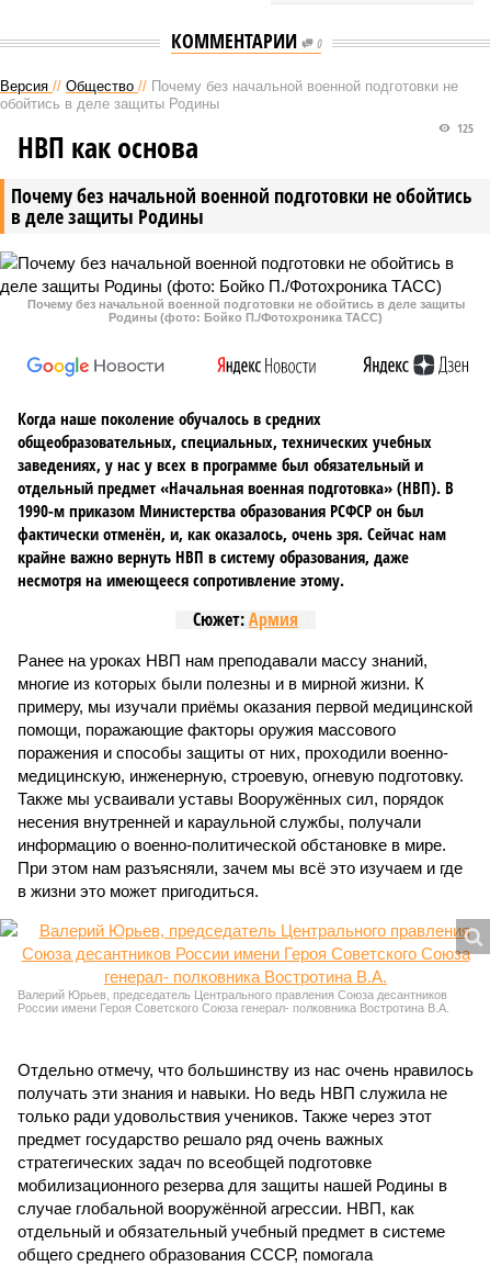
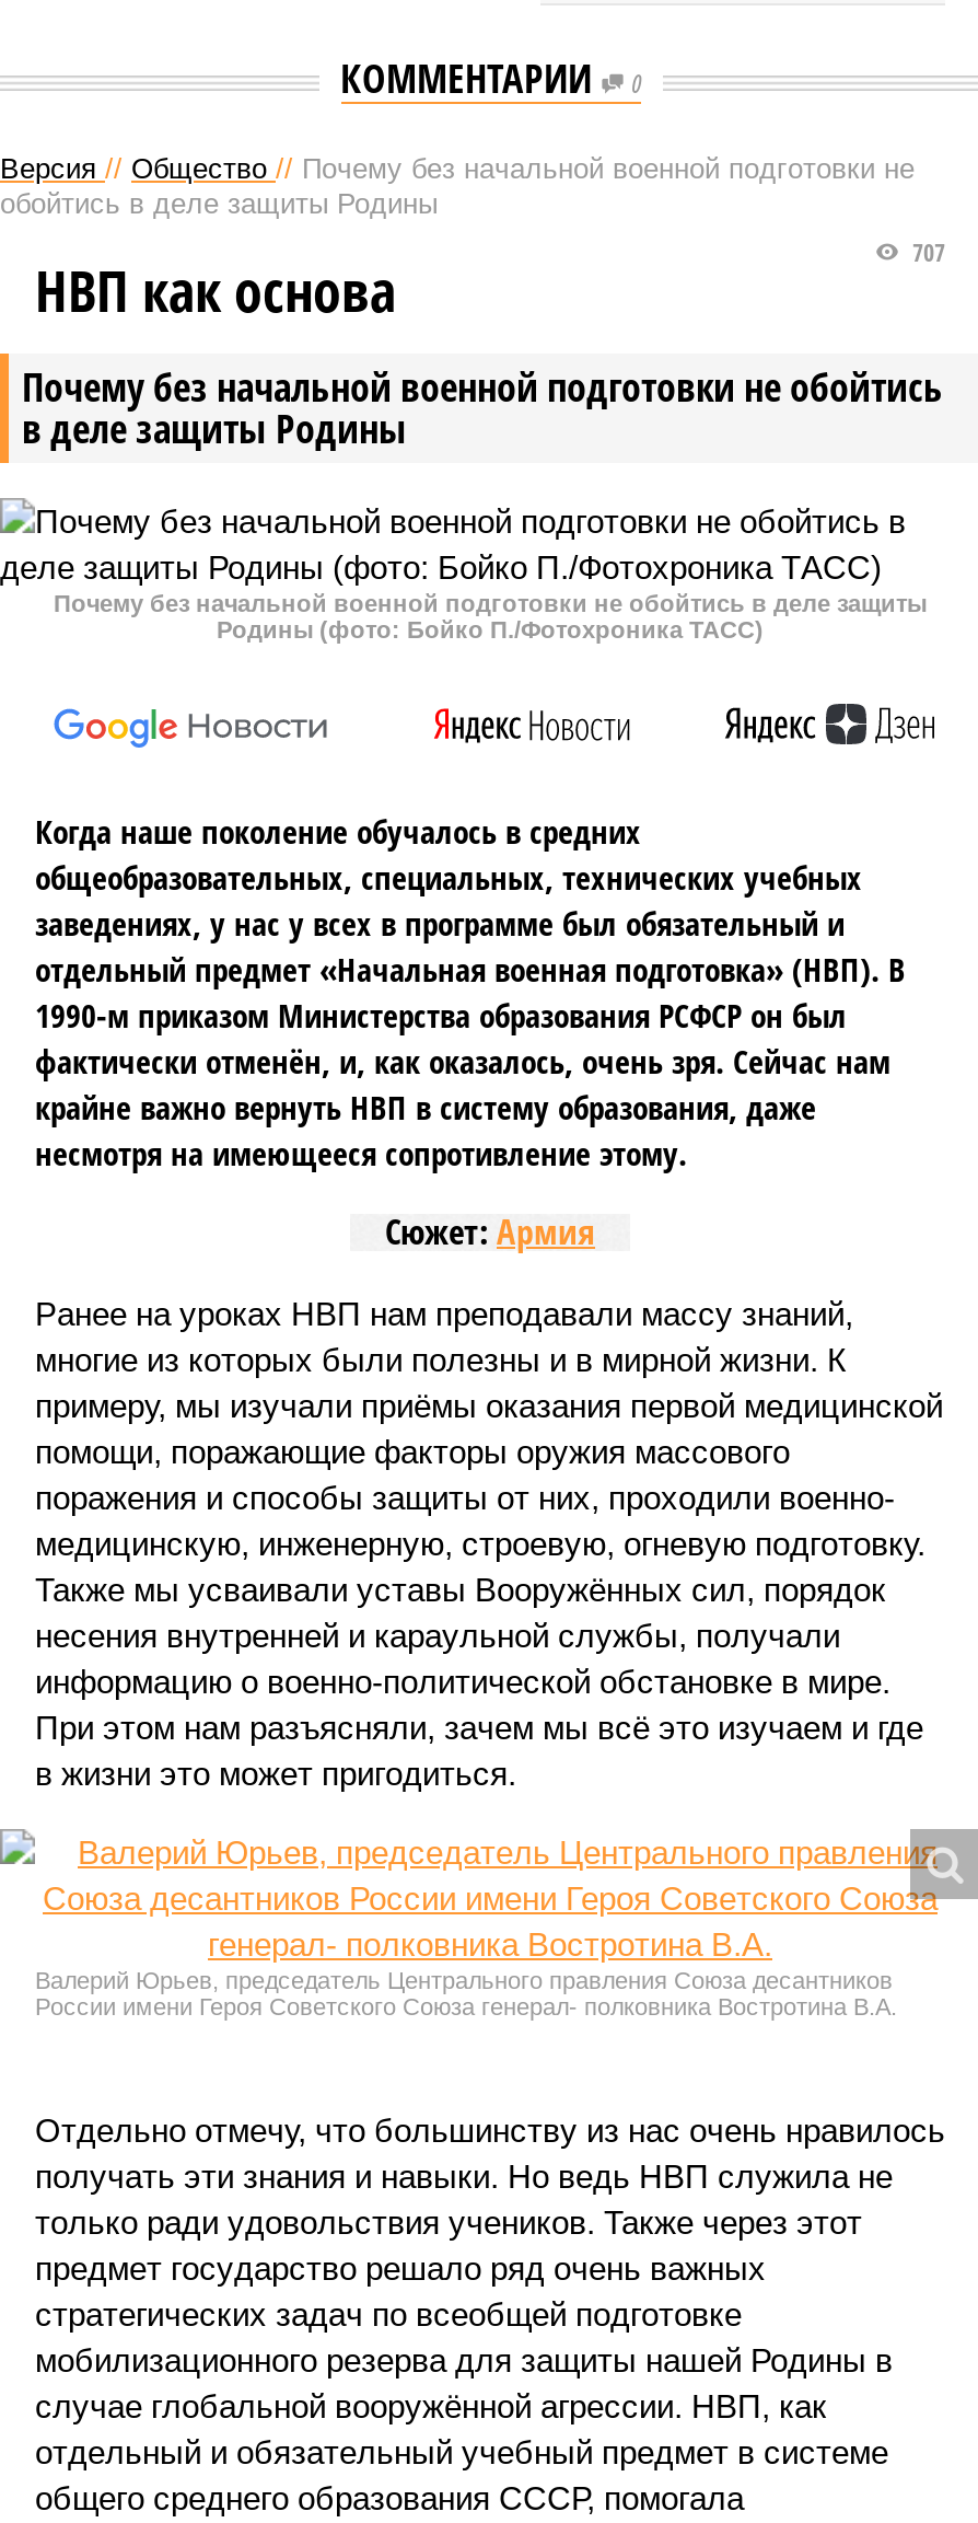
- 125
+ 707
